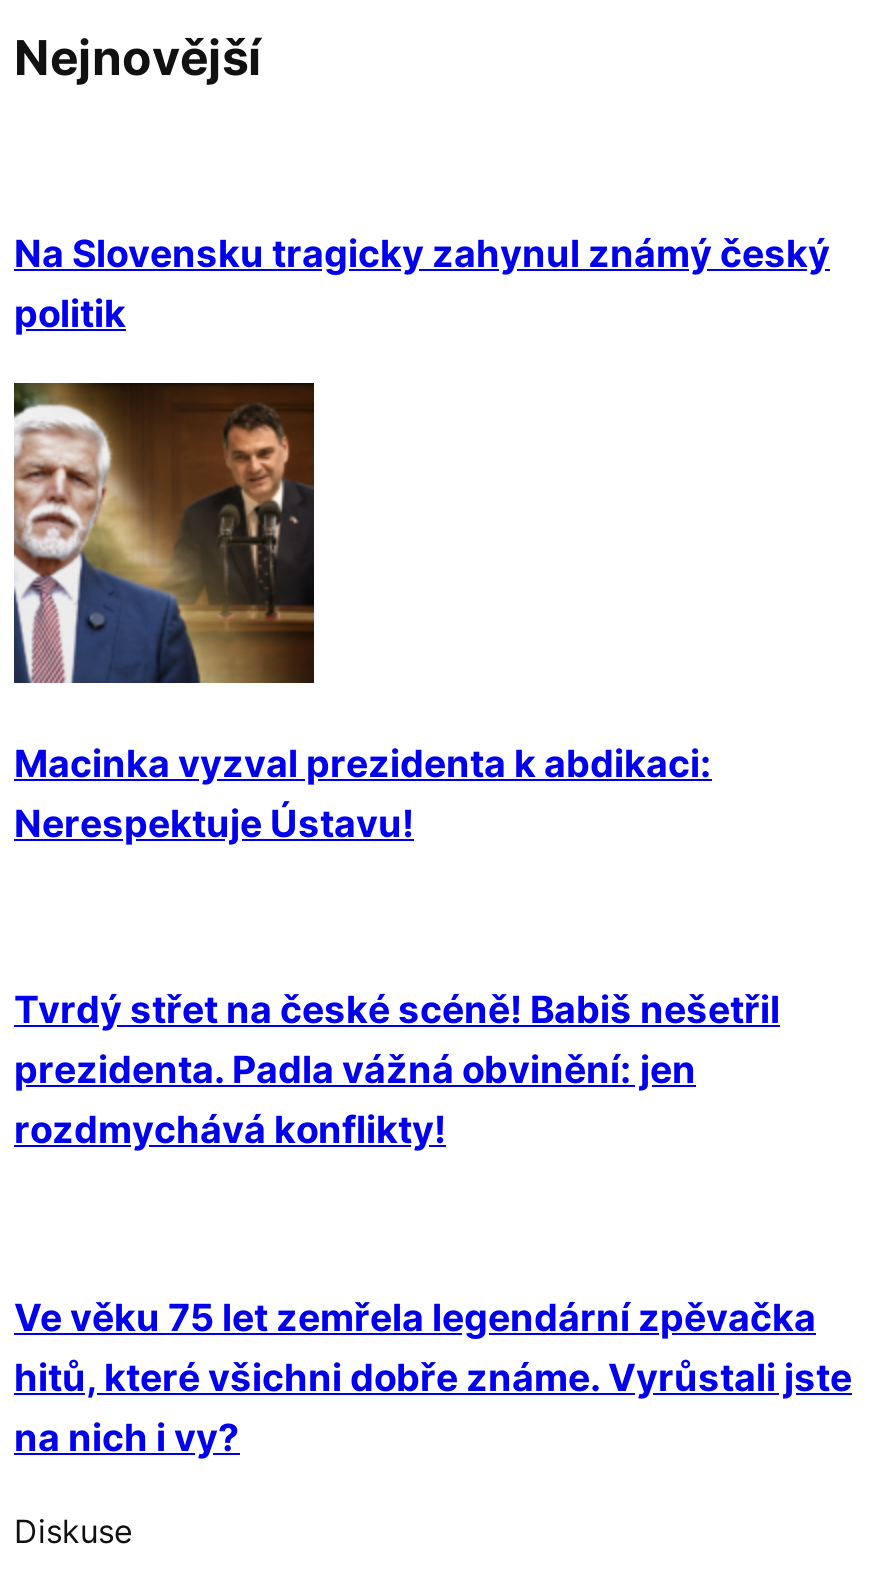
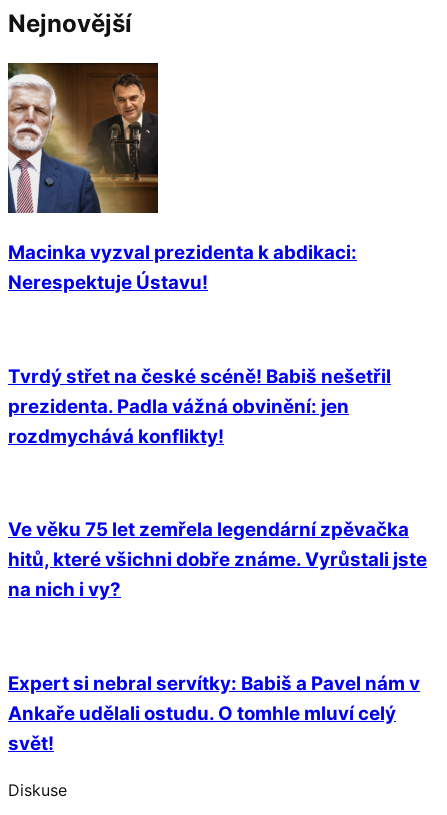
- Na Slovensku tragicky zahynul známý český
- politik

moved up: [image] | Macinka vyzval prezidenta k abdikaci: | Nerespektuje Ústavu! | ... | hitů, které všichni dobře známe. Vyrůstali jste | na nich i vy?

+ Expert si nebral servítky: Babiš a Pavel nám v
+ Ankaře udělali ostudu. O tomhle mluví celý
+ svět!
